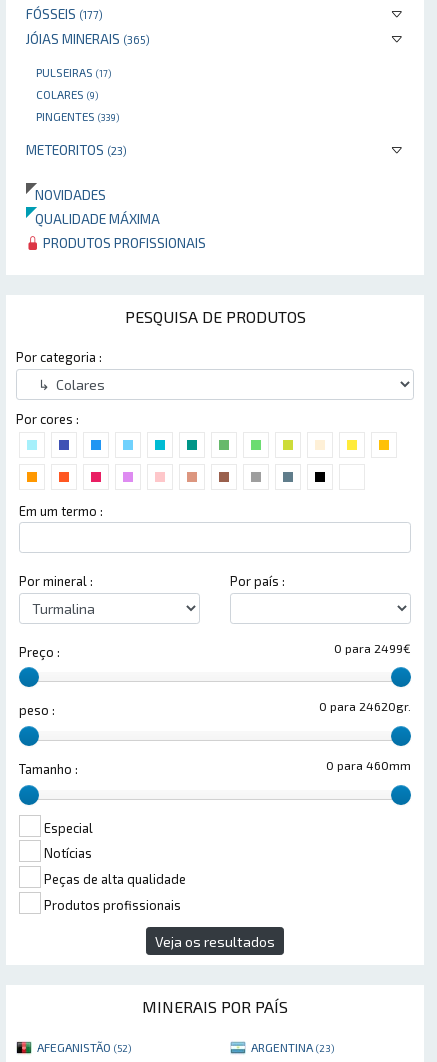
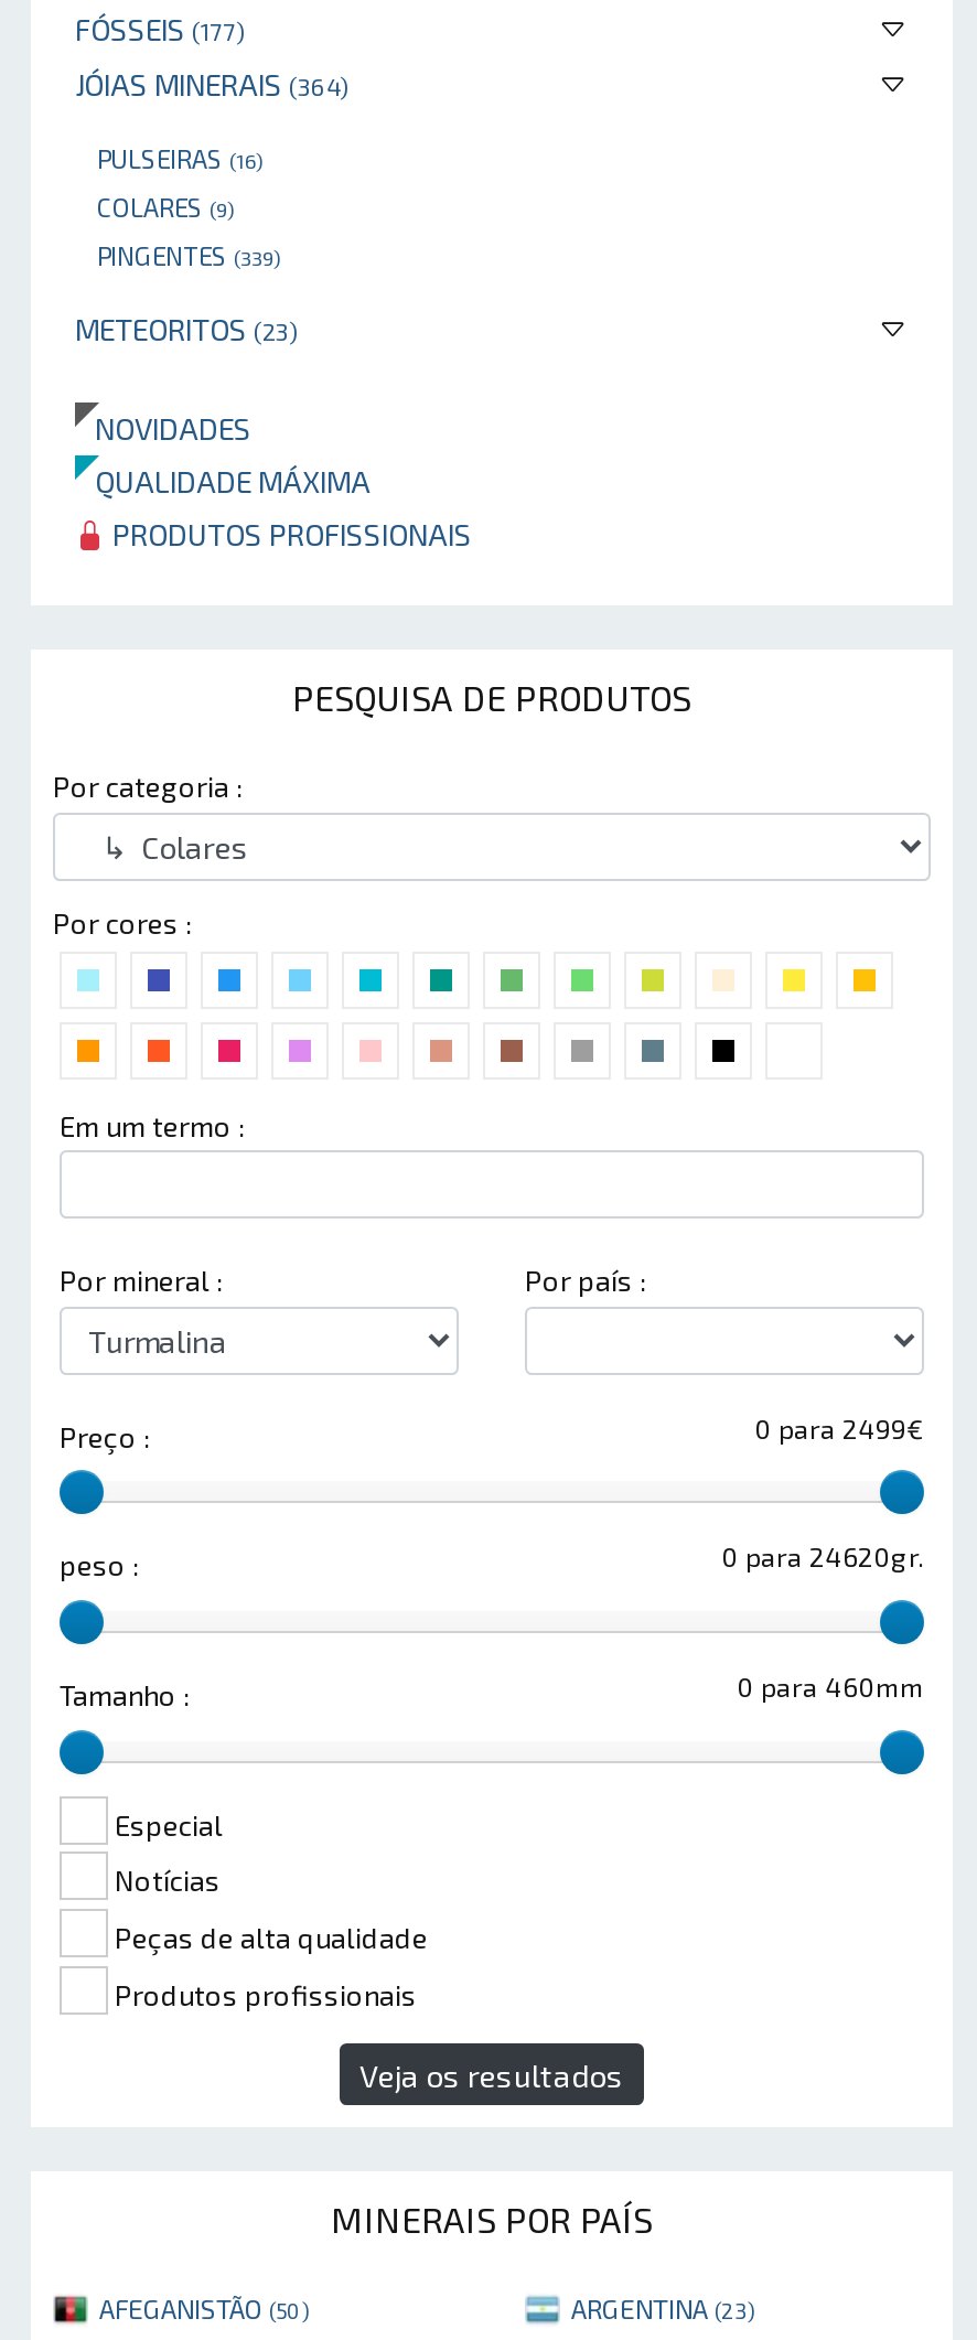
- JÓIAS MINERAIS (365)
+ JÓIAS MINERAIS (364)

- PULSEIRAS (17)
+ PULSEIRAS (16)

- AFEGANISTÃO (52)
+ AFEGANISTÃO (50)
